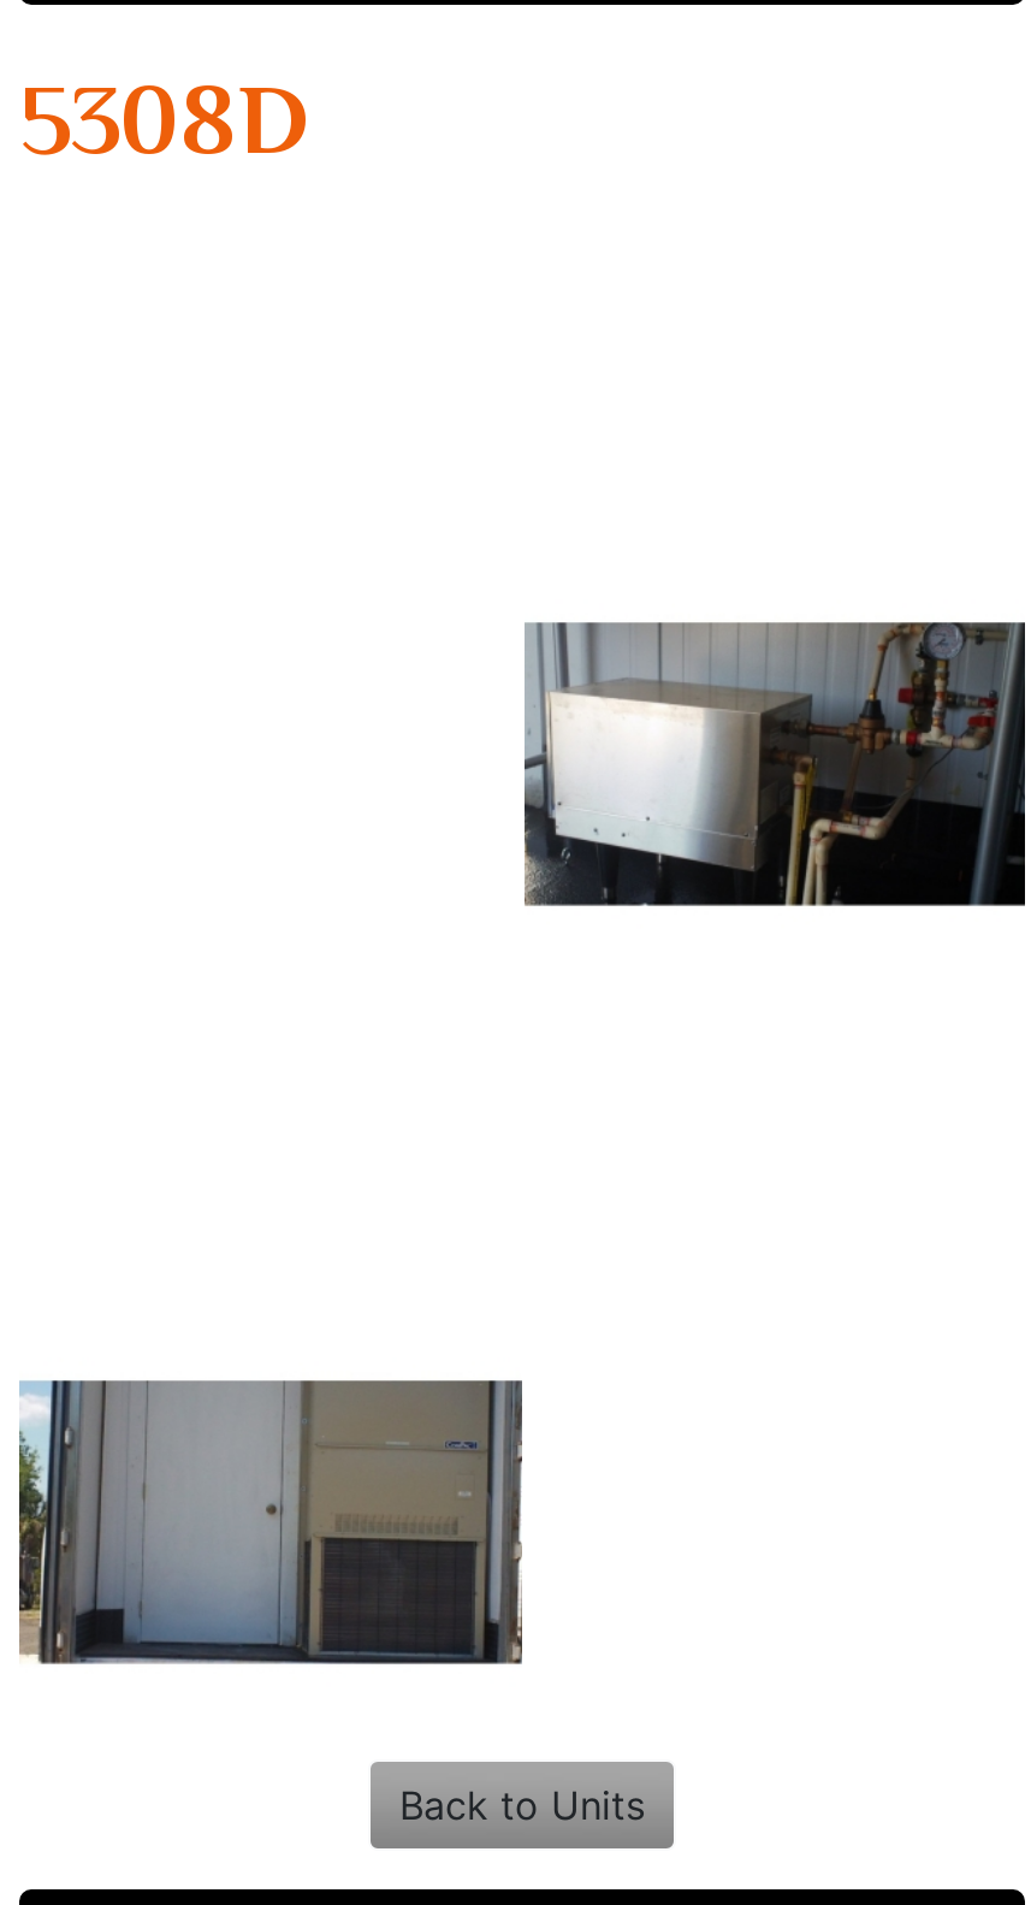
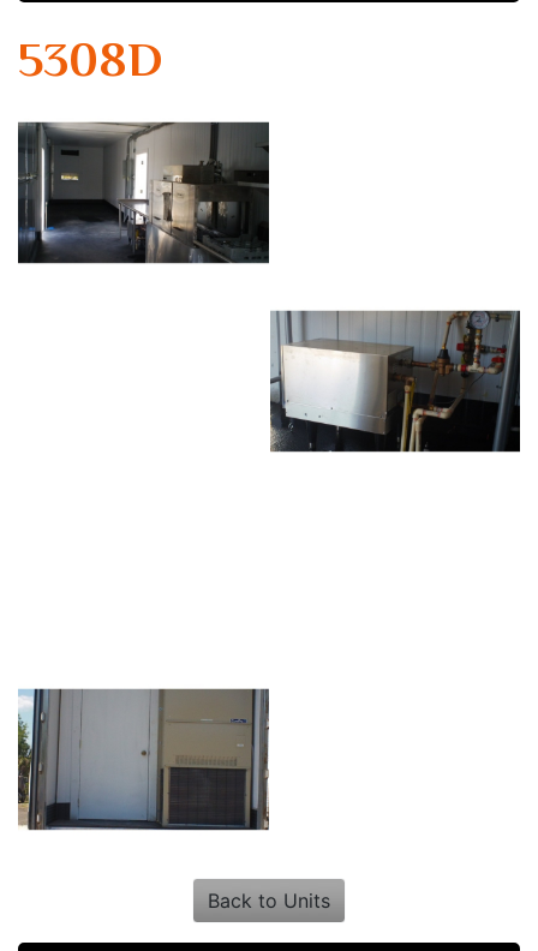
+ [image]
